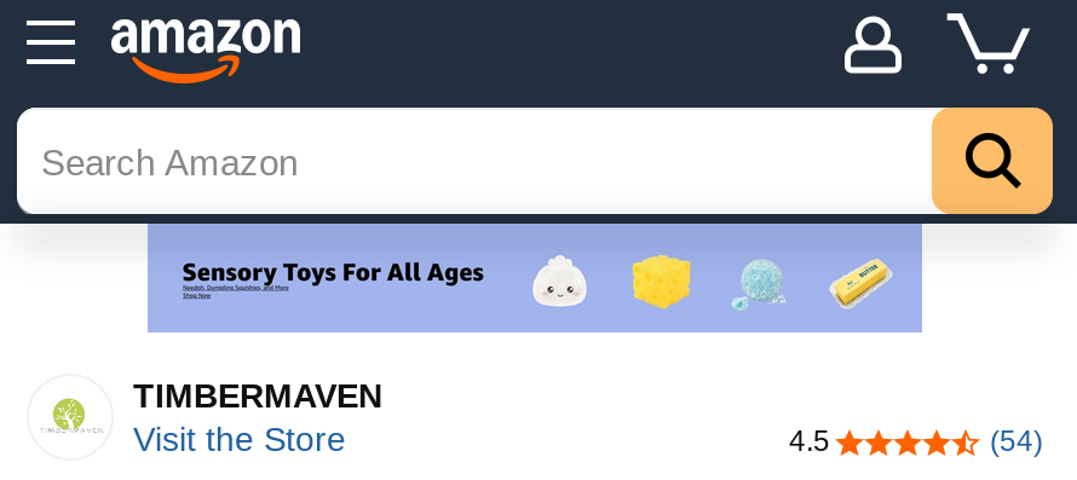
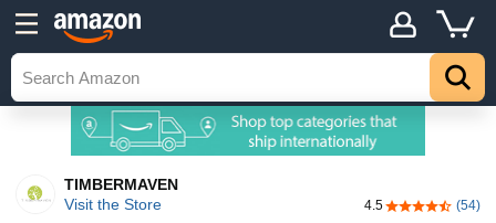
- [image]
+ [image]
